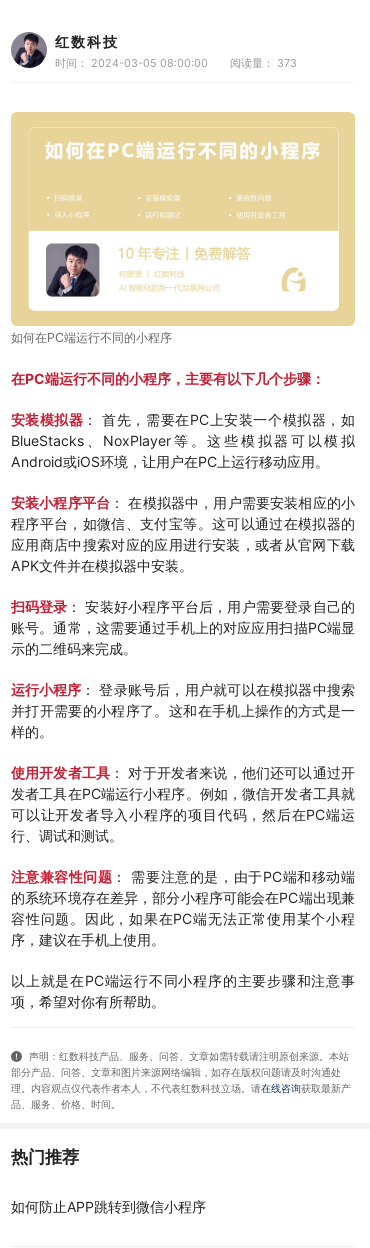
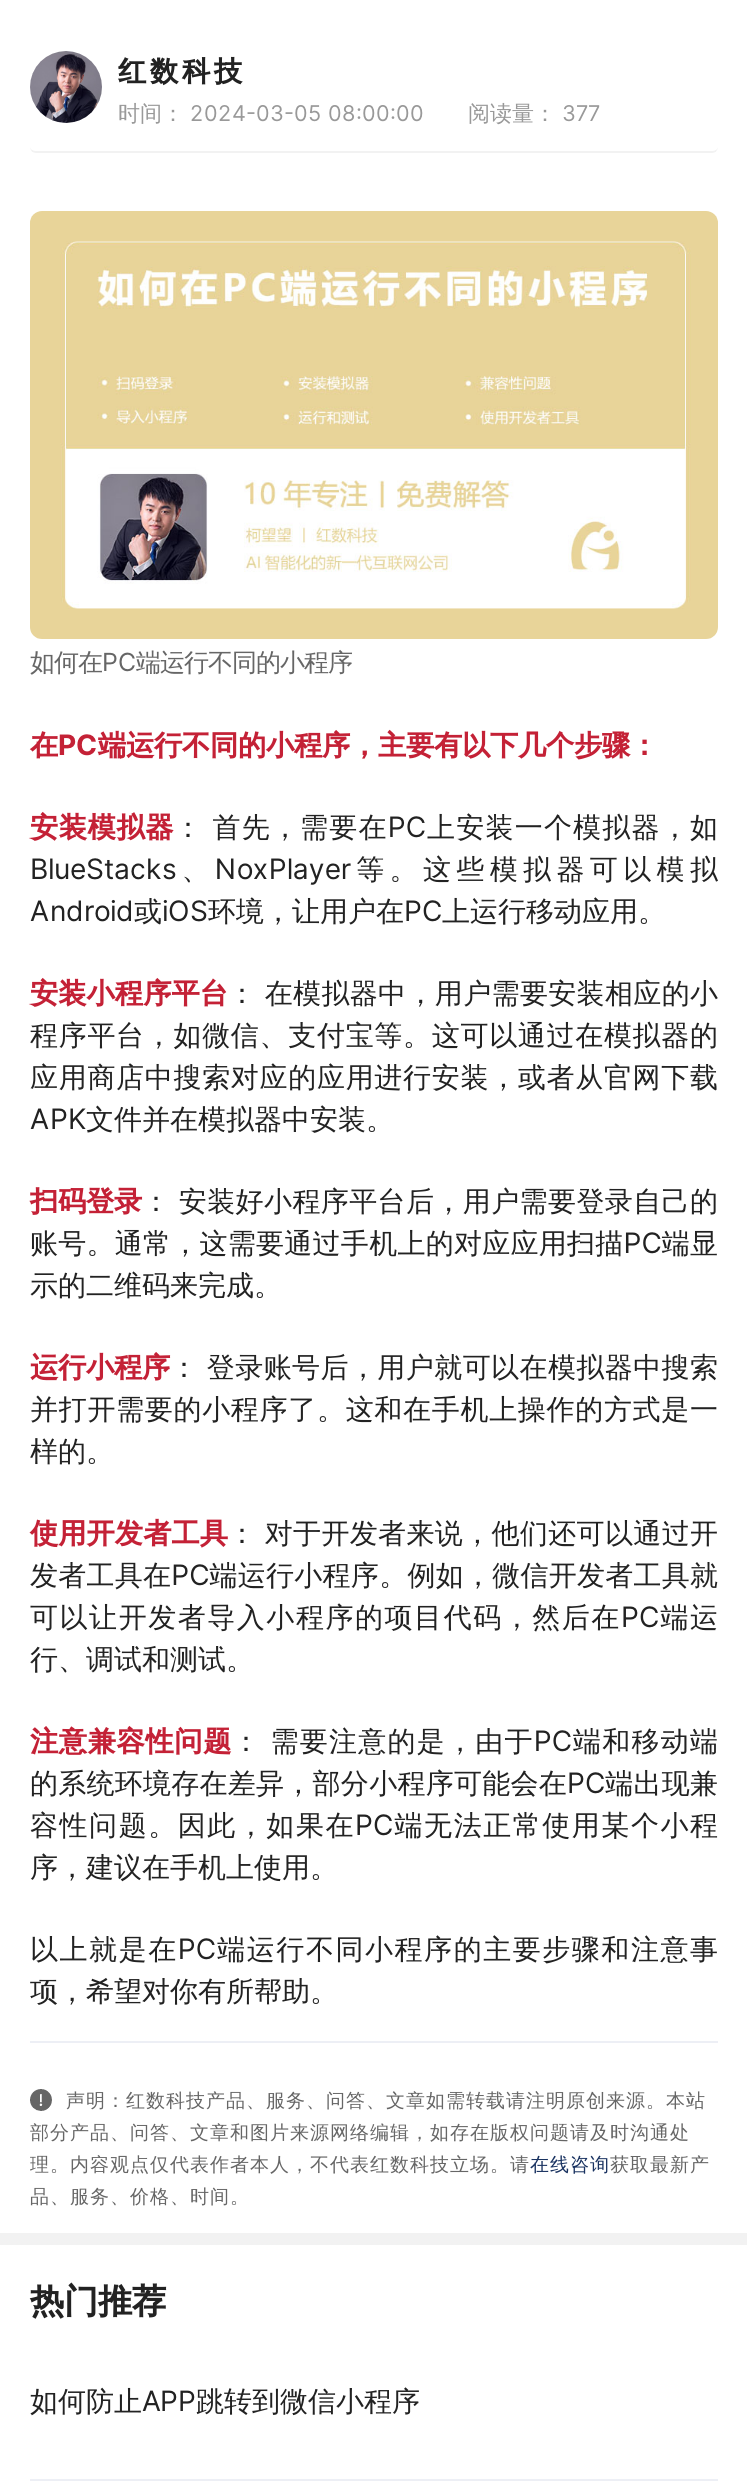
- 时间： 2024-03-05 08:00:00 阅读量：373
+ 时间： 2024-03-05 08:00:00 阅读量：377
